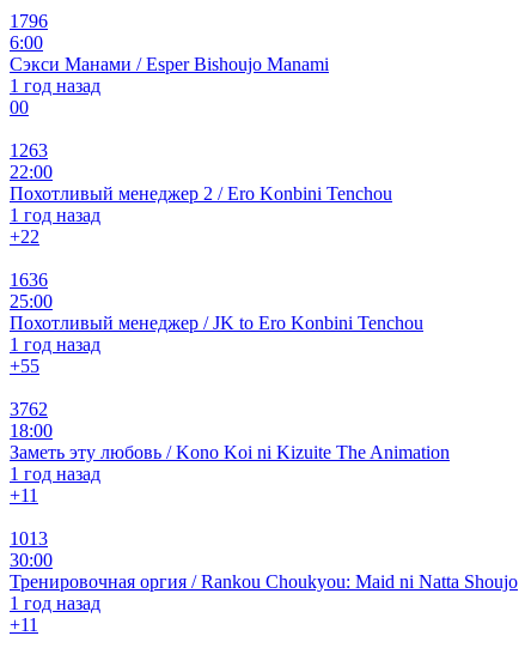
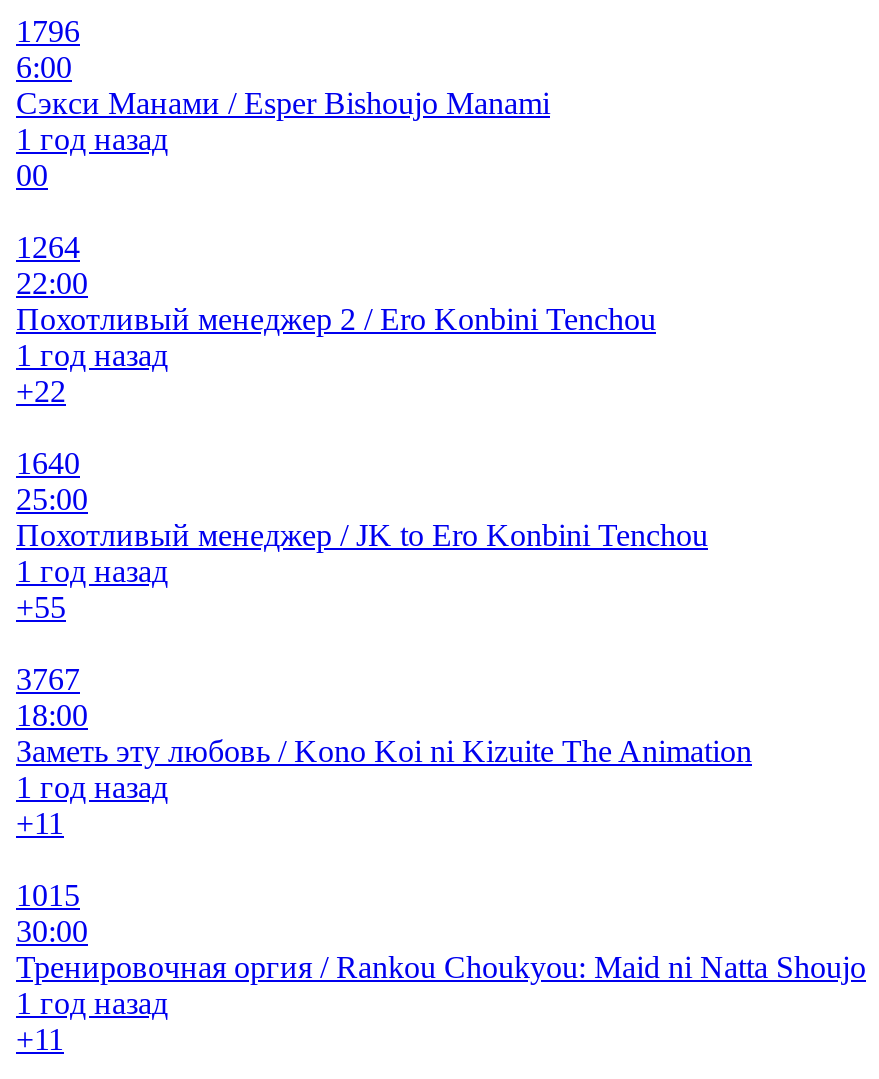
- 1263
+ 1264

- 1636
+ 1640

- 3762
+ 3767

- 1013
+ 1015
